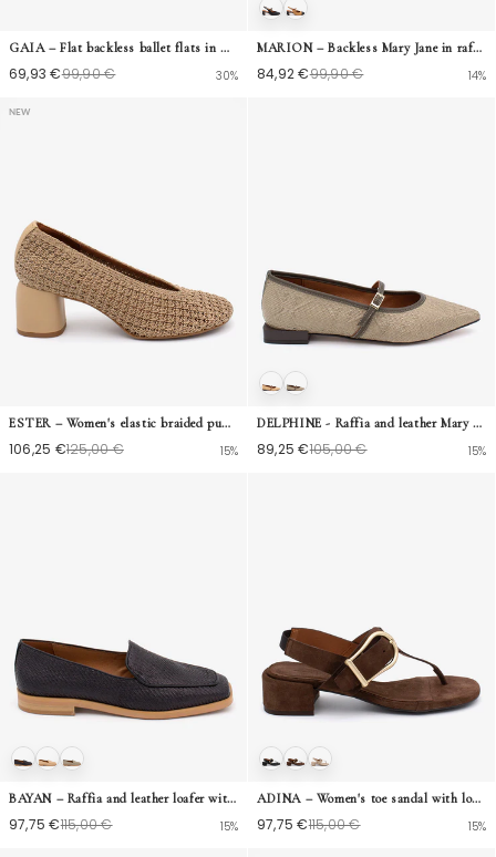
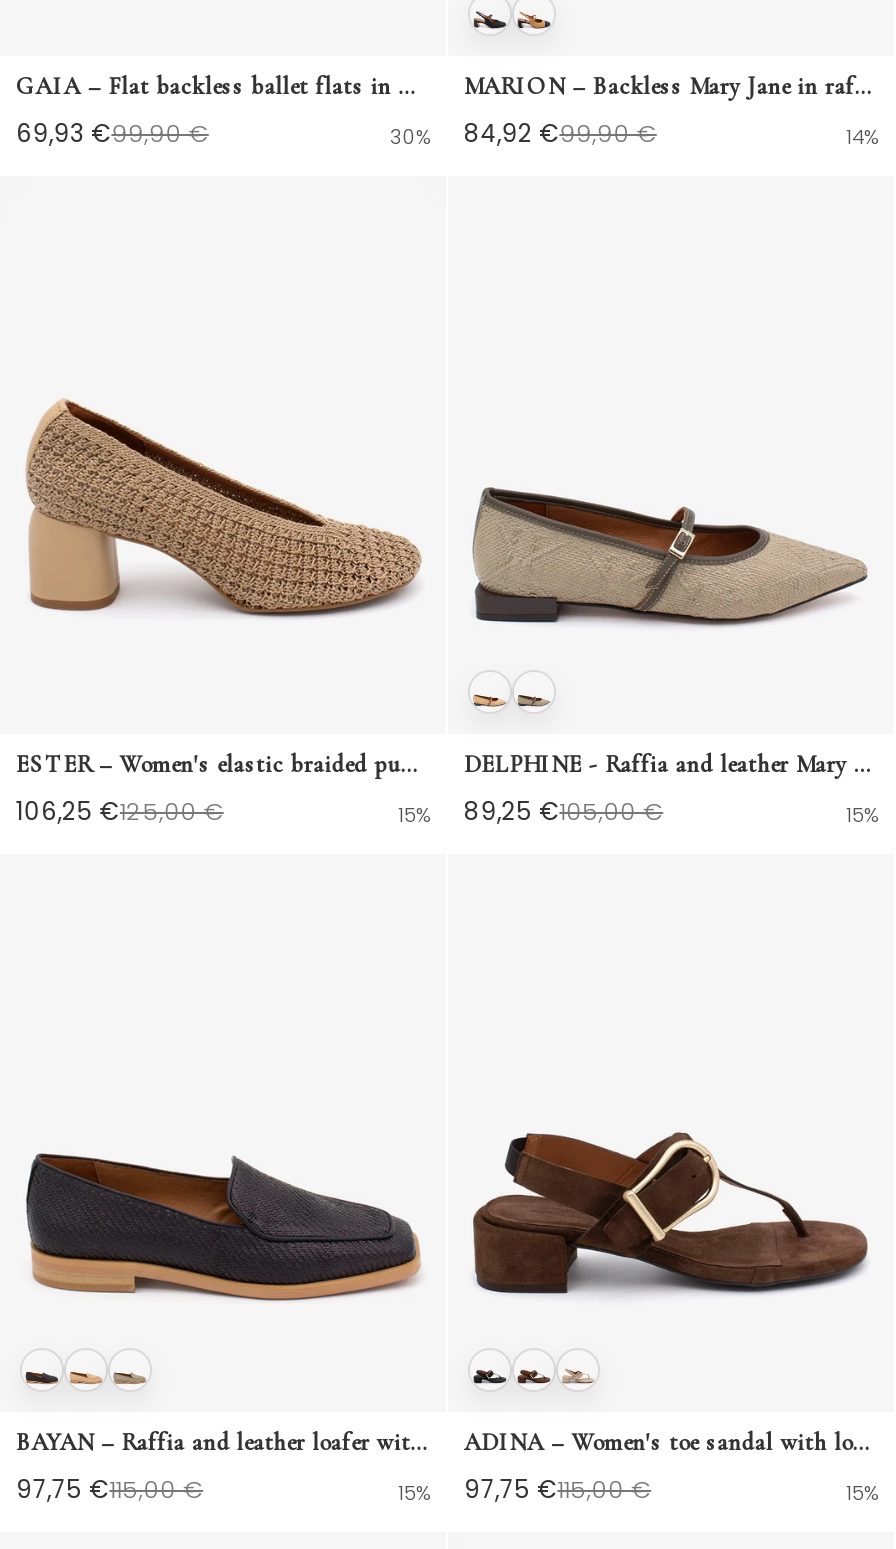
- NEW
